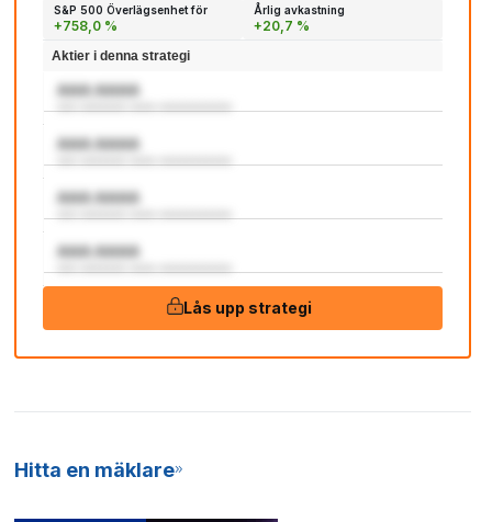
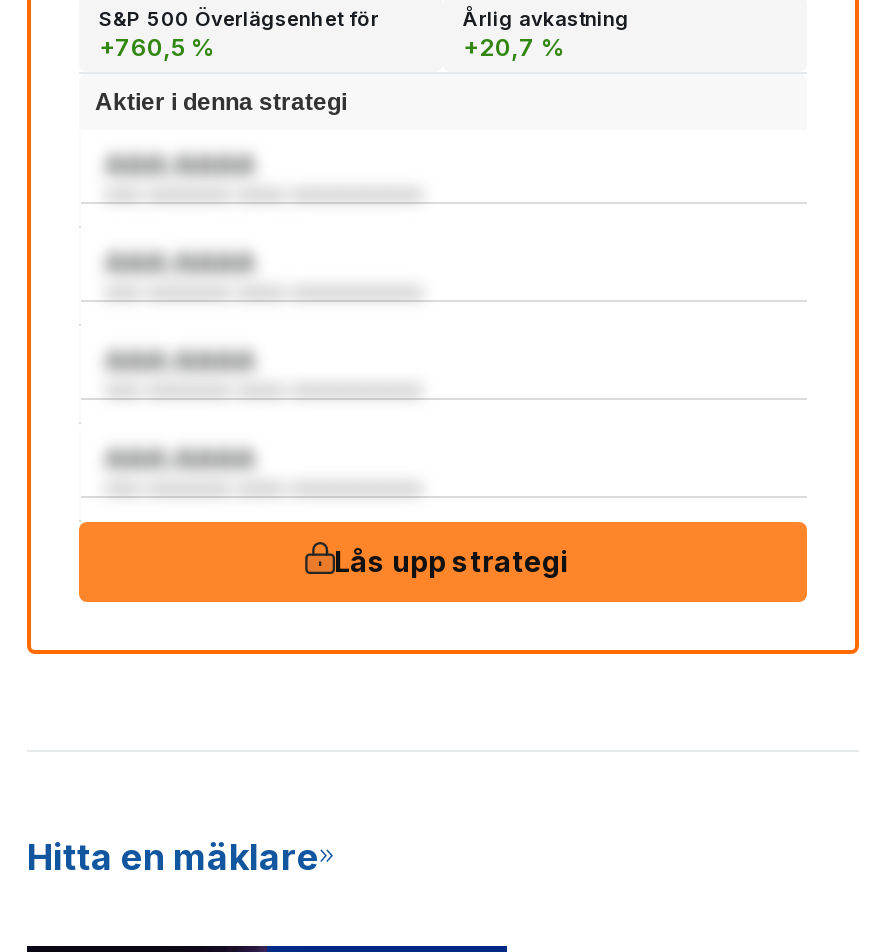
- +758,0 %
+ +760,5 %
